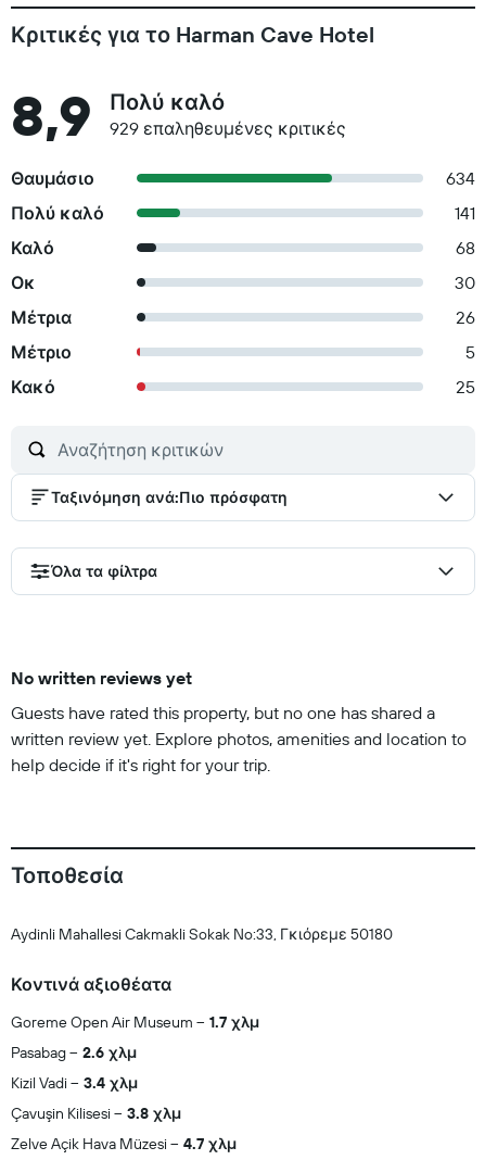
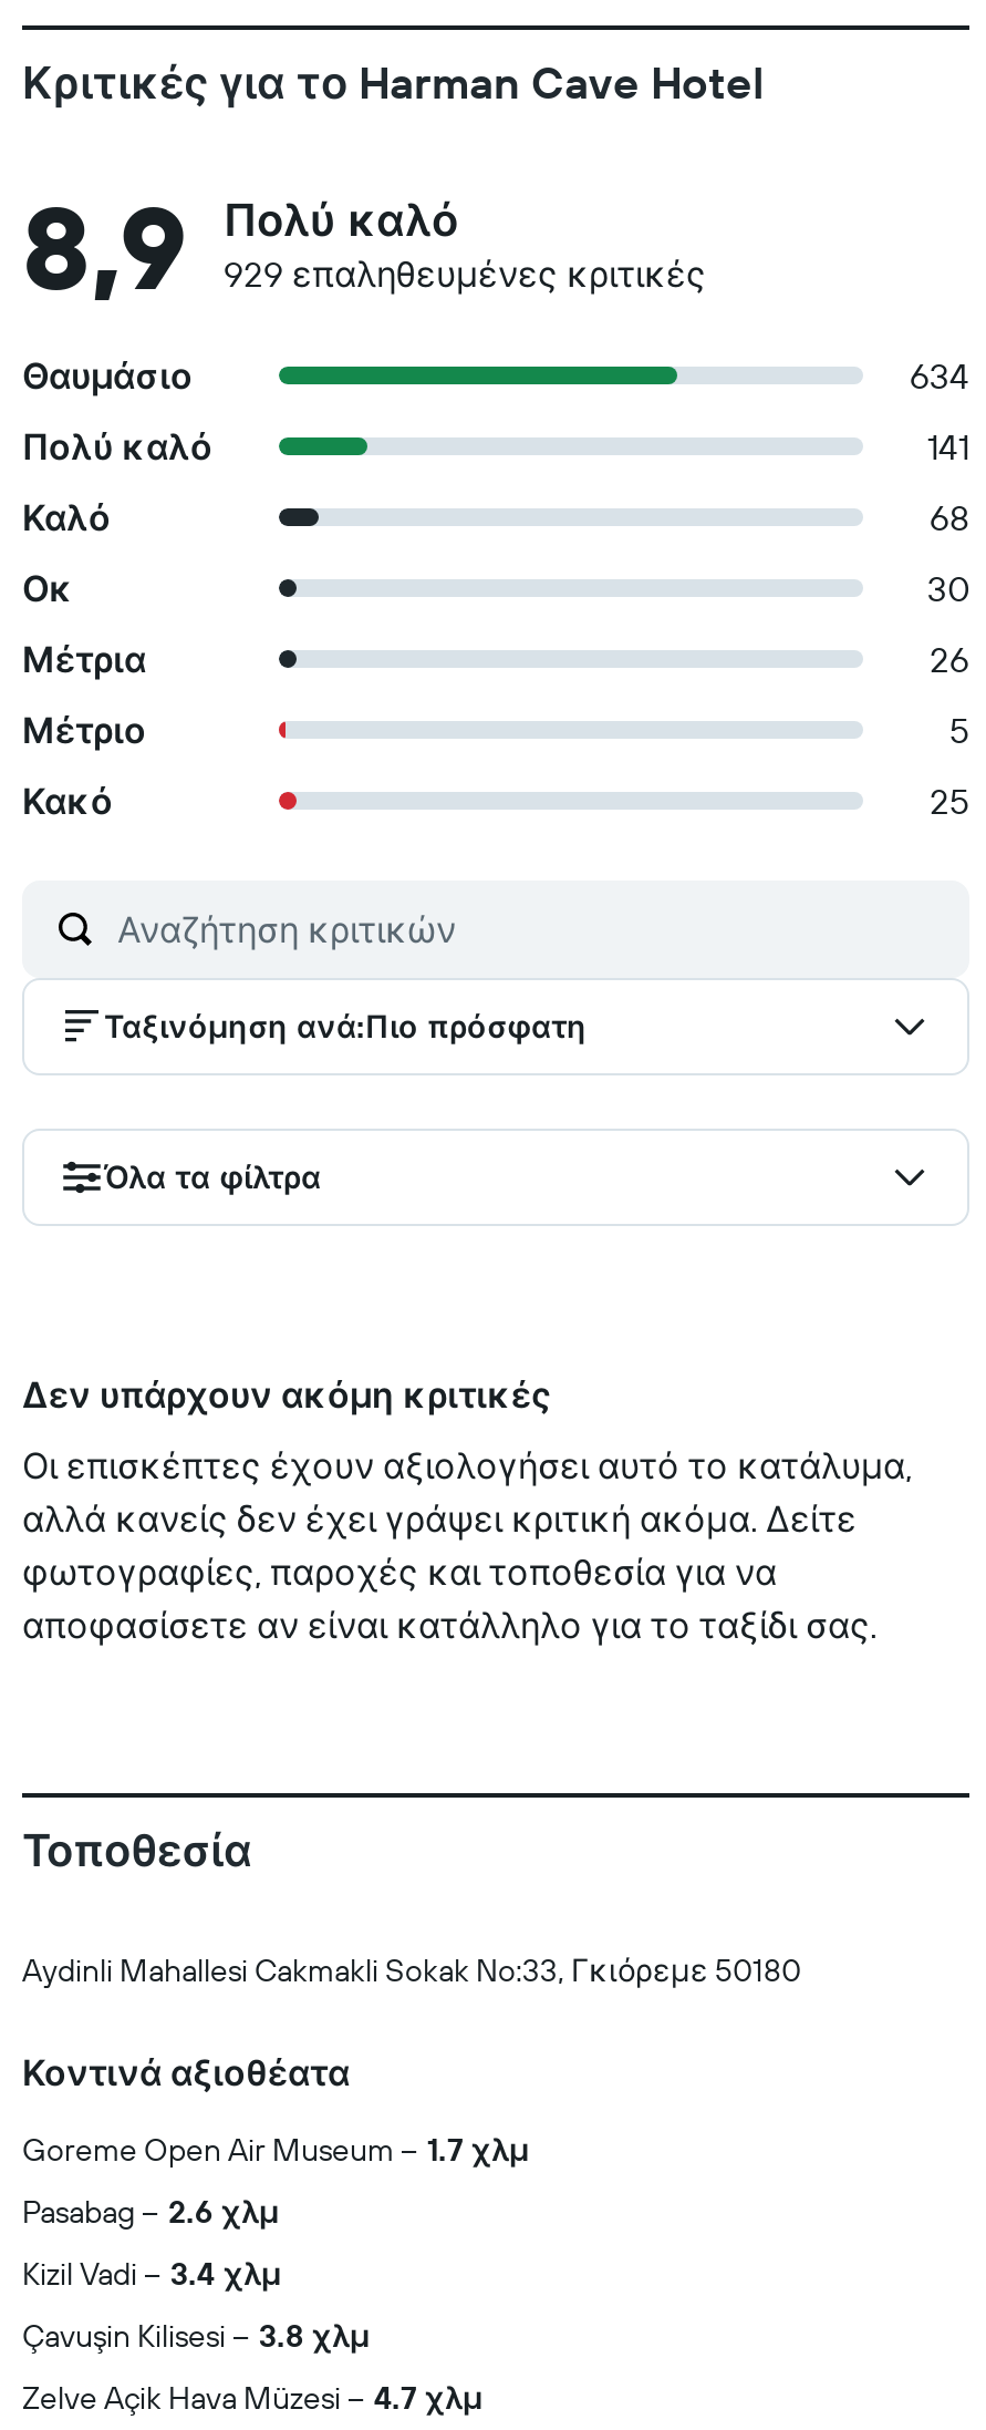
- No written reviews yet
+ Δεν υπάρχουν ακόμη κριτικές

- Guests have rated this property, but no one has shared a
- written review yet. Explore photos, amenities and location to
- help decide if it's right for your trip.
+ Οι επισκέπτες έχουν αξιολογήσει αυτό το κατάλυμα,
+ αλλά κανείς δεν έχει γράψει κριτική ακόμα. Δείτε
+ φωτογραφίες, παροχές και τοποθεσία για να
+ αποφασίσετε αν είναι κατάλληλο για το ταξίδι σας.
